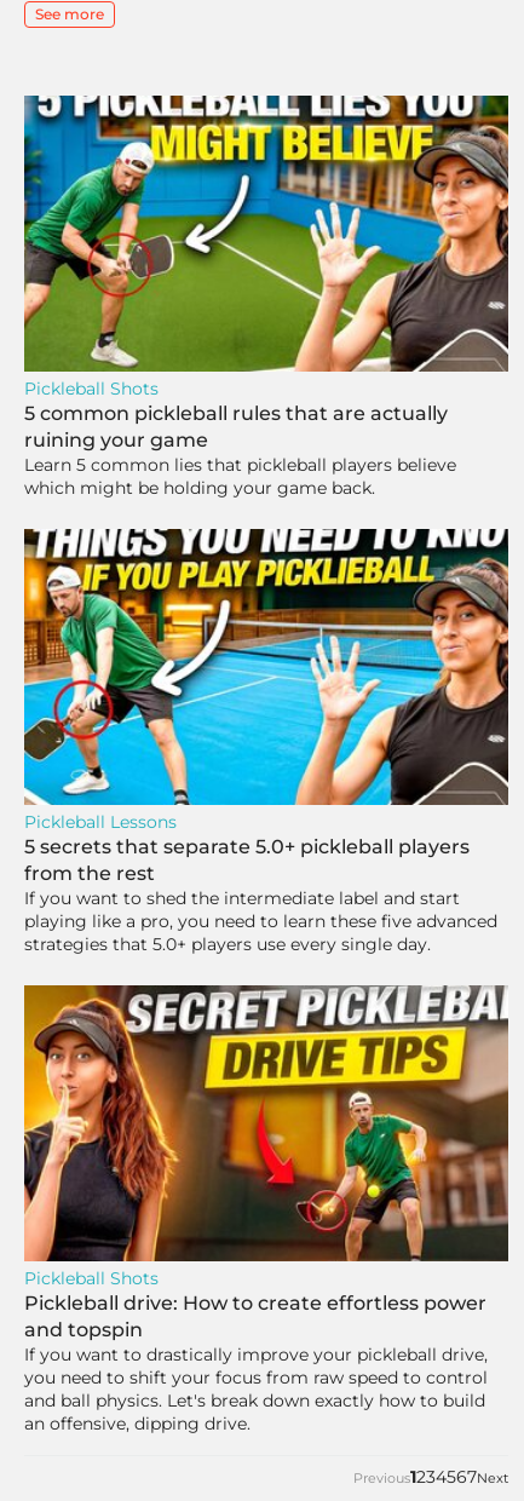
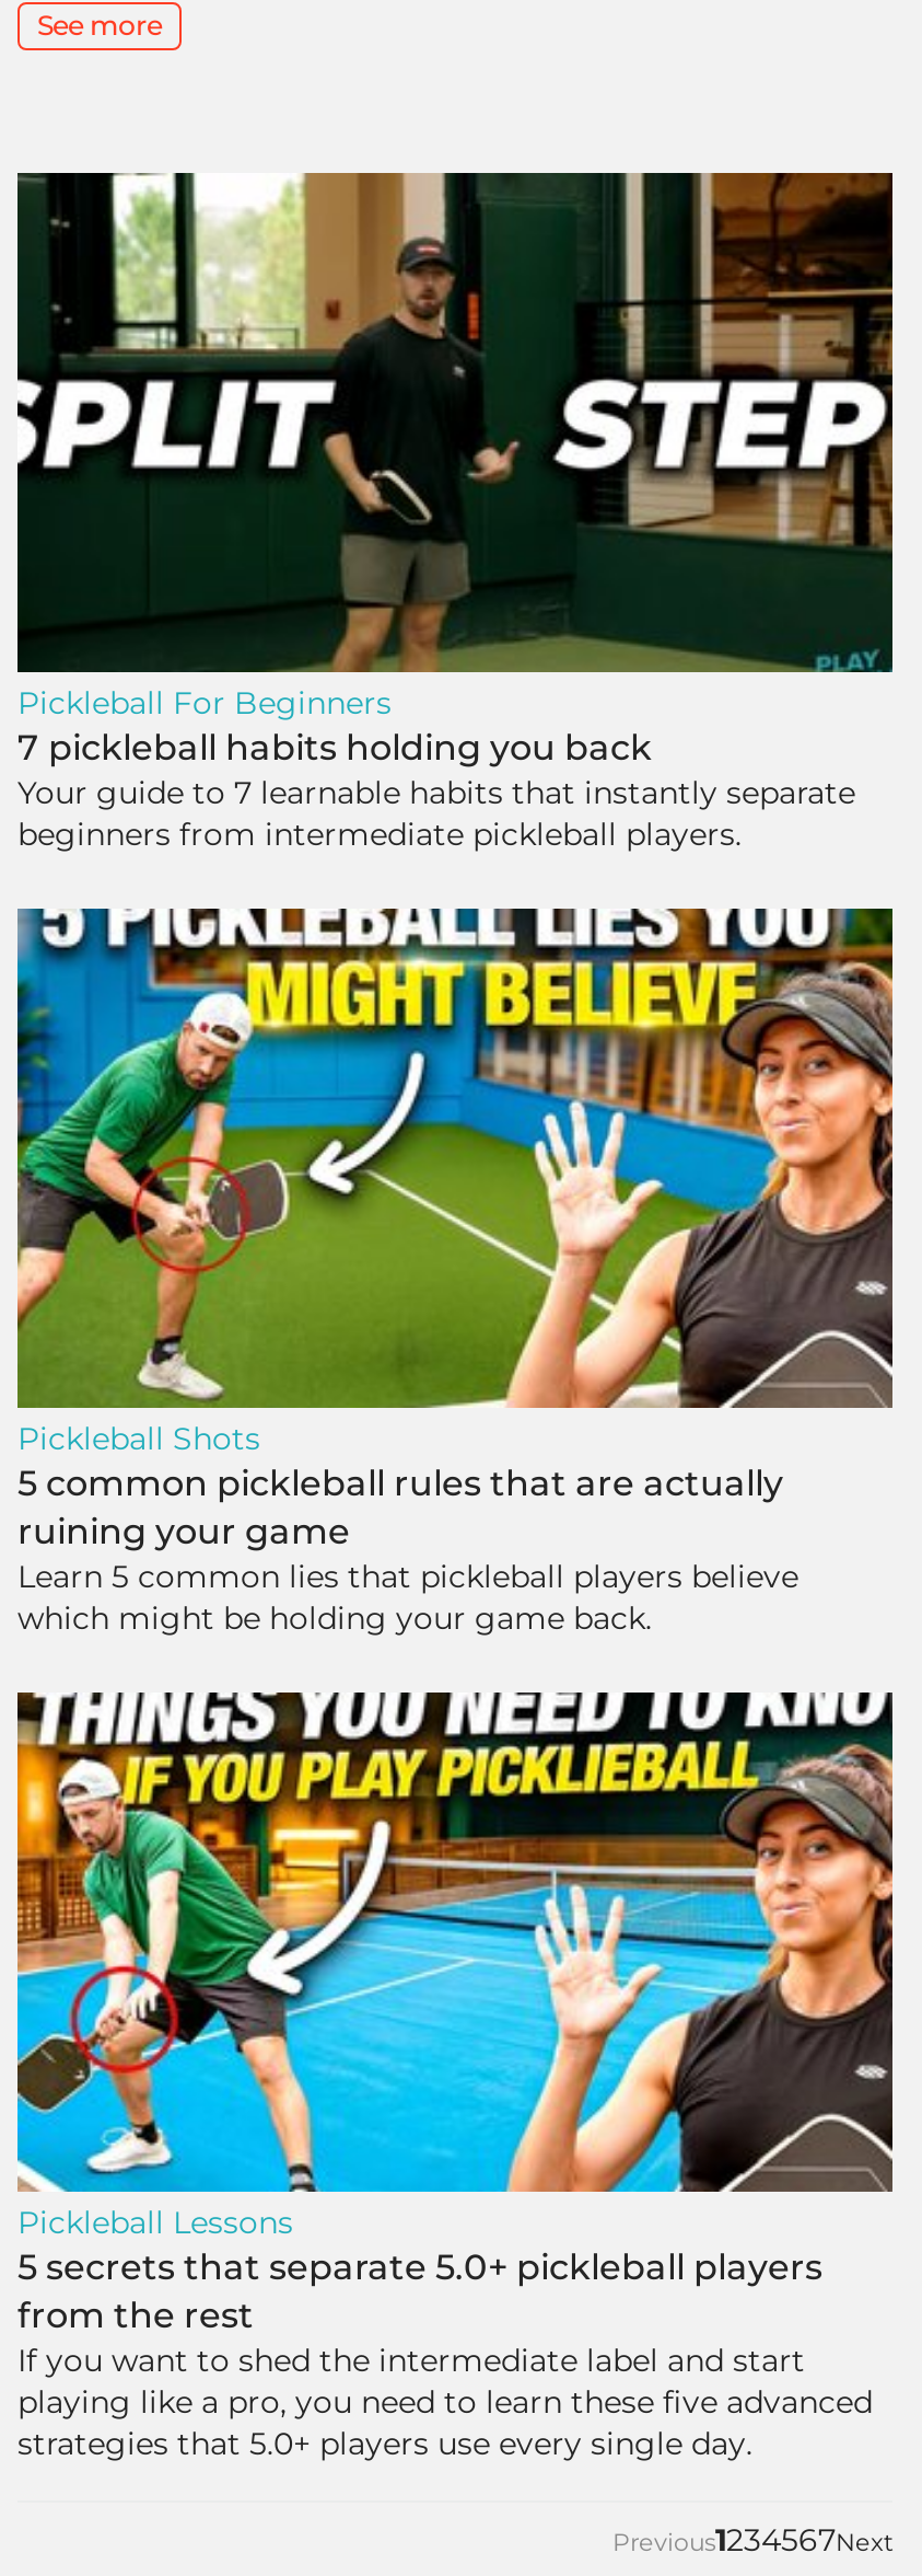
+ [image]
+ Pickleball For Beginners
+ 7 pickleball habits holding you back
+ Your guide to 7 learnable habits that instantly separate
+ beginners from intermediate pickleball players.

moved down: [image] | Pickleball Shots | 5 common pickleball rules that are actually | ... | playing like a pro, you need to learn these five advanced | strategies that 5.0+ players use every single day.

- [image]
- Pickleball Shots
- Pickleball drive: How to create effortless power
- and topspin
- If you want to drastically improve your pickleball drive,
- you need to shift your focus from raw speed to control
- and ball physics. Let's break down exactly how to build
- an offensive, dipping drive.
